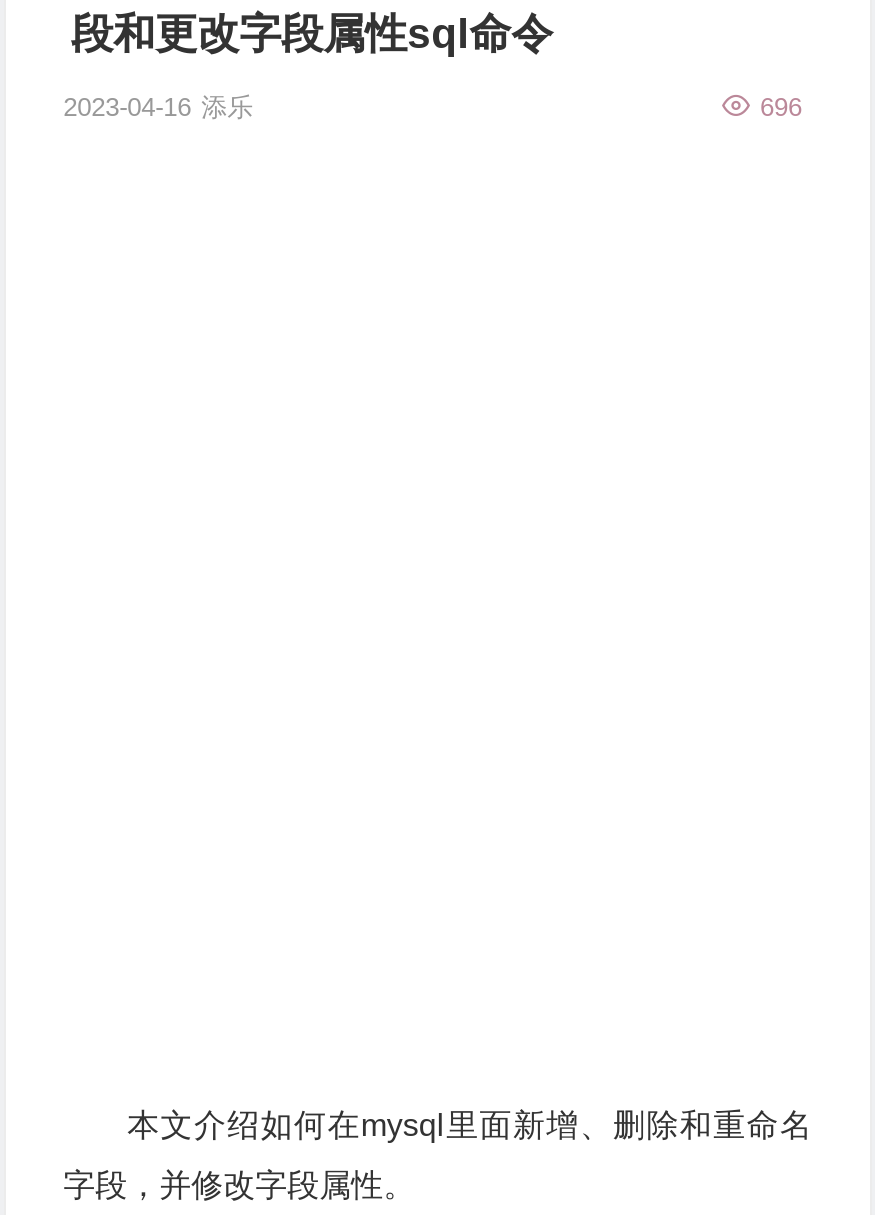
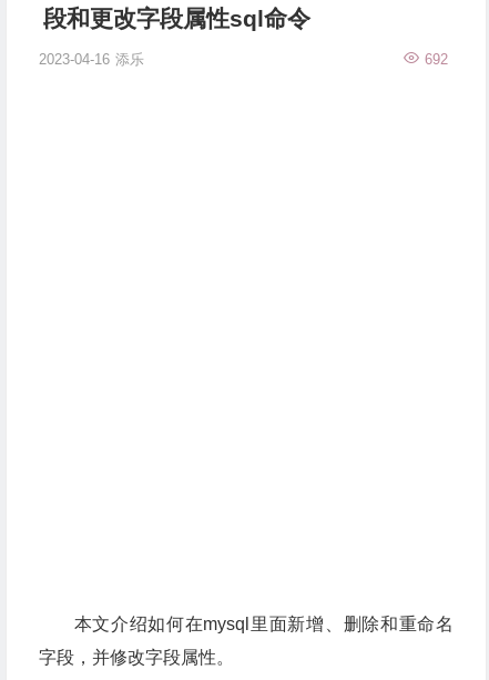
- 696
+ 692
